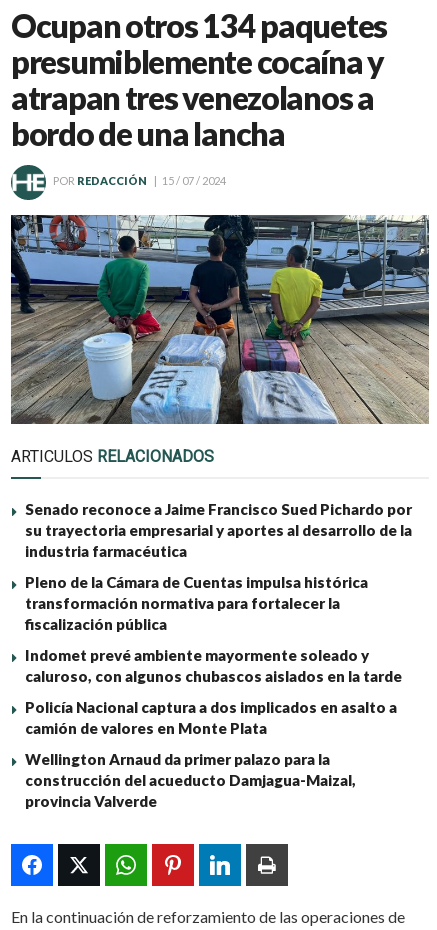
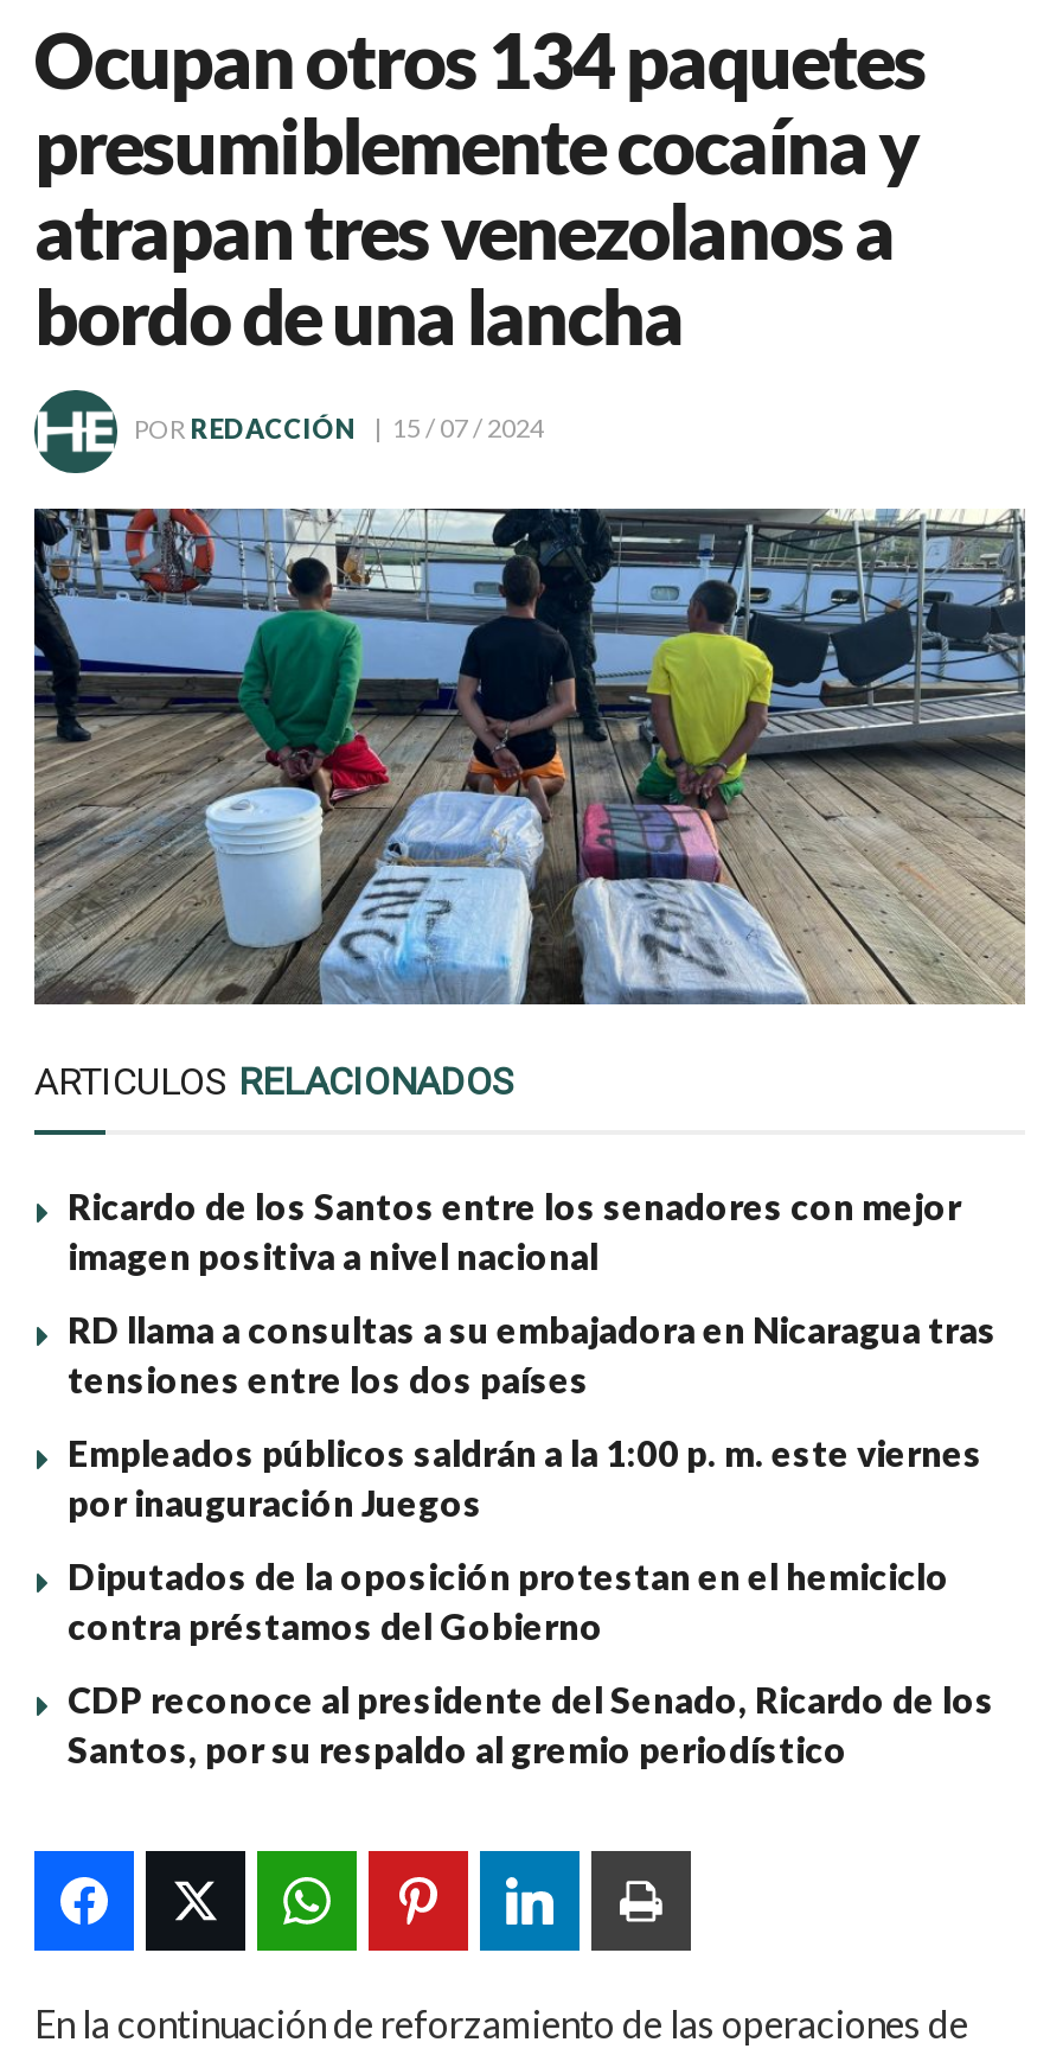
- Senado reconoce a Jaime Francisco Sued Pichardo por
- su trayectoria empresarial y aportes al desarrollo de la
- industria farmacéutica
+ Ricardo de los Santos entre los senadores con mejor
+ imagen positiva a nivel nacional

- Pleno de la Cámara de Cuentas impulsa histórica
- transformación normativa para fortalecer la
- fiscalización pública
+ RD llama a consultas a su embajadora en Nicaragua tras
+ tensiones entre los dos países

- Indomet prevé ambiente mayormente soleado y
- caluroso, con algunos chubascos aislados en la tarde
+ Empleados públicos saldrán a la 1:00 p. m. este viernes
+ por inauguración Juegos

- Policía Nacional captura a dos implicados en asalto a
- camión de valores en Monte Plata
+ Diputados de la oposición protestan en el hemiciclo
+ contra préstamos del Gobierno

- Wellington Arnaud da primer palazo para la
- construcción del acueducto Damjagua-Maizal,
- provincia Valverde
+ CDP reconoce al presidente del Senado, Ricardo de los
+ Santos, por su respaldo al gremio periodístico
